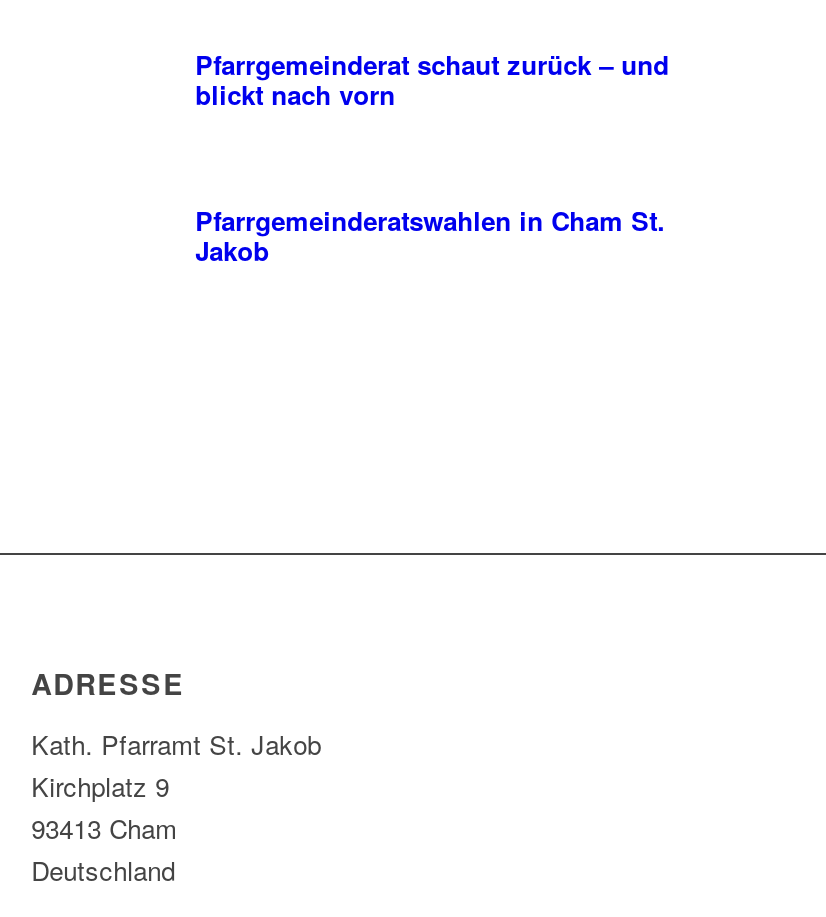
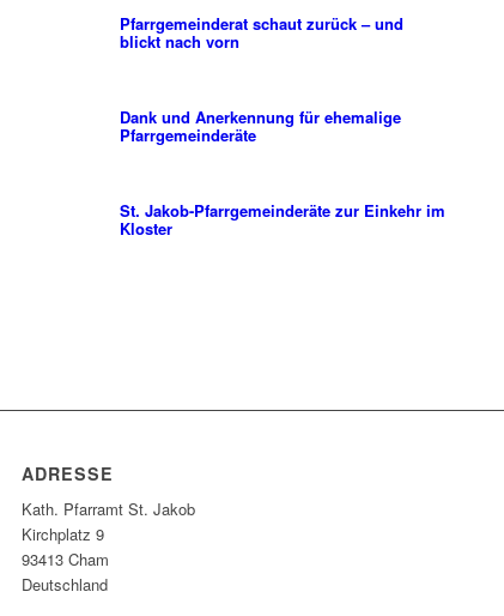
- Pfarrgemeinderatswahlen in Cham St.
- Jakob
+ Dank und Anerkennung für ehemalige
+ Pfarrgemeinderäte
+ St. Jakob-Pfarrgemeinderäte zur Einkehr im
+ Kloster
